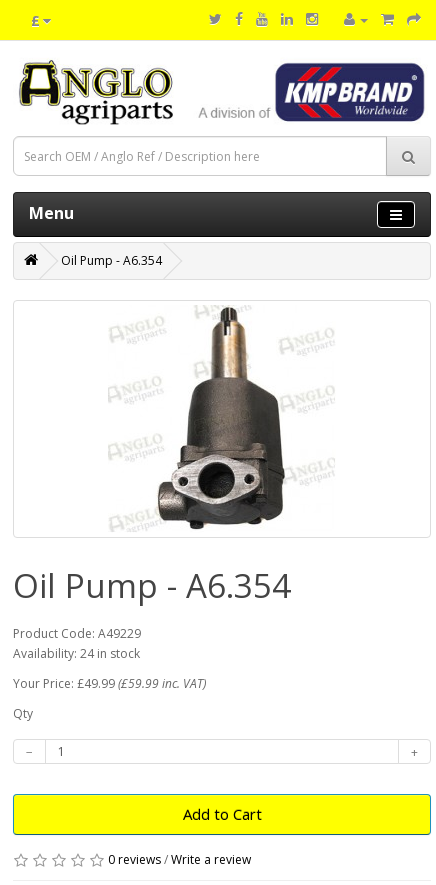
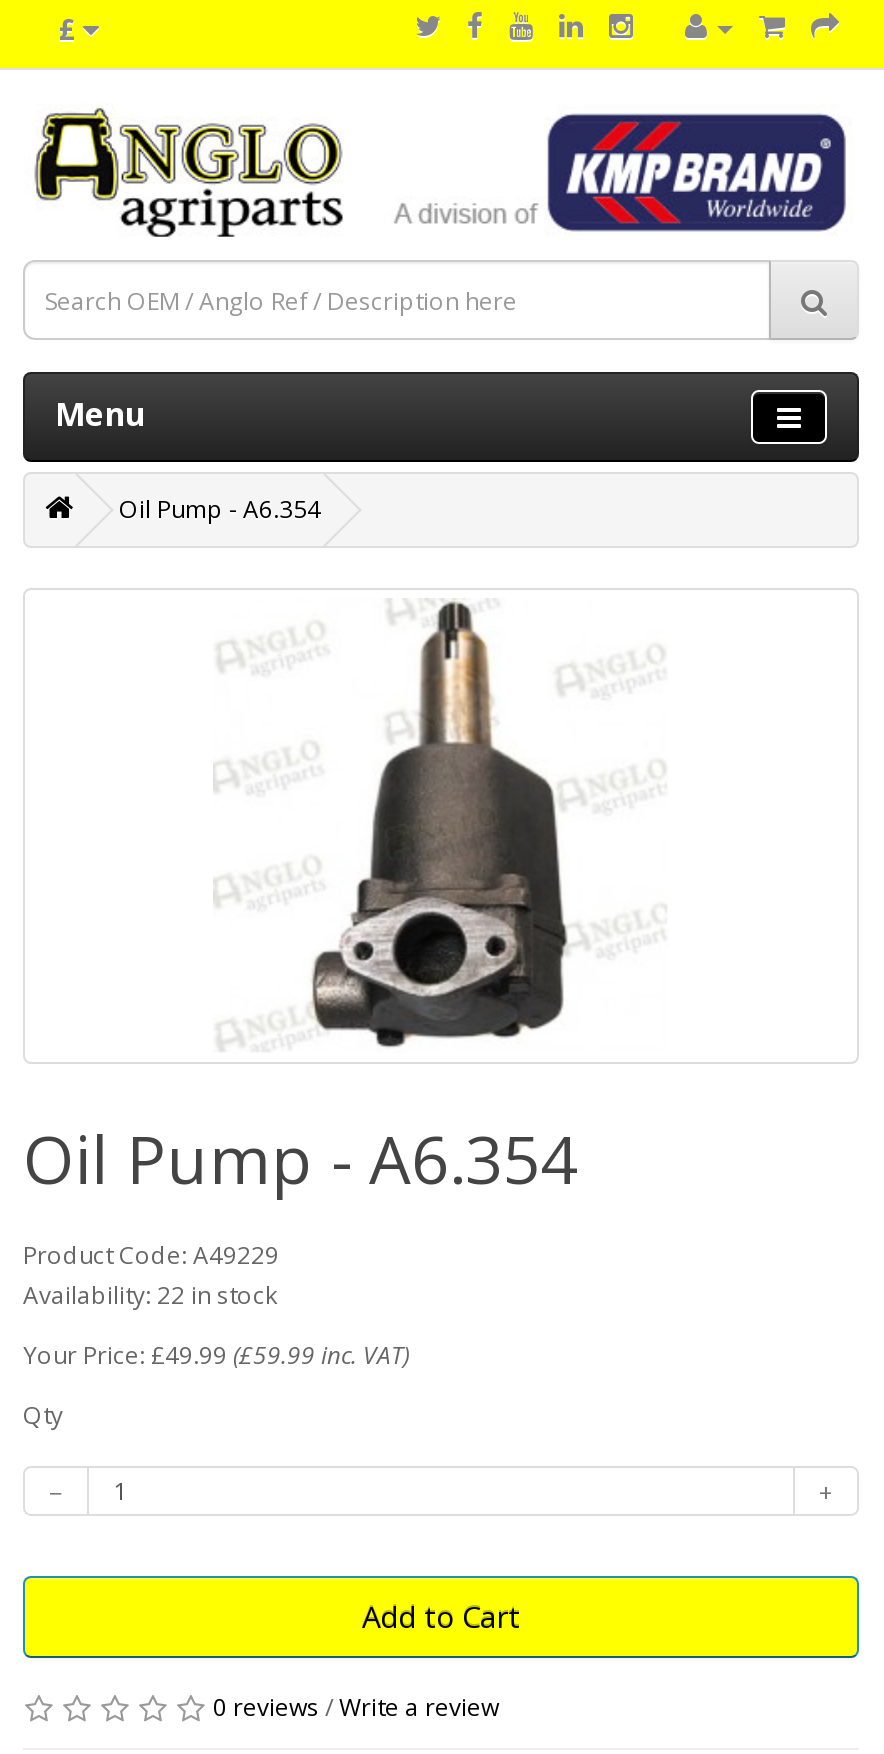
- Availability: 24 in stock
+ Availability: 22 in stock
